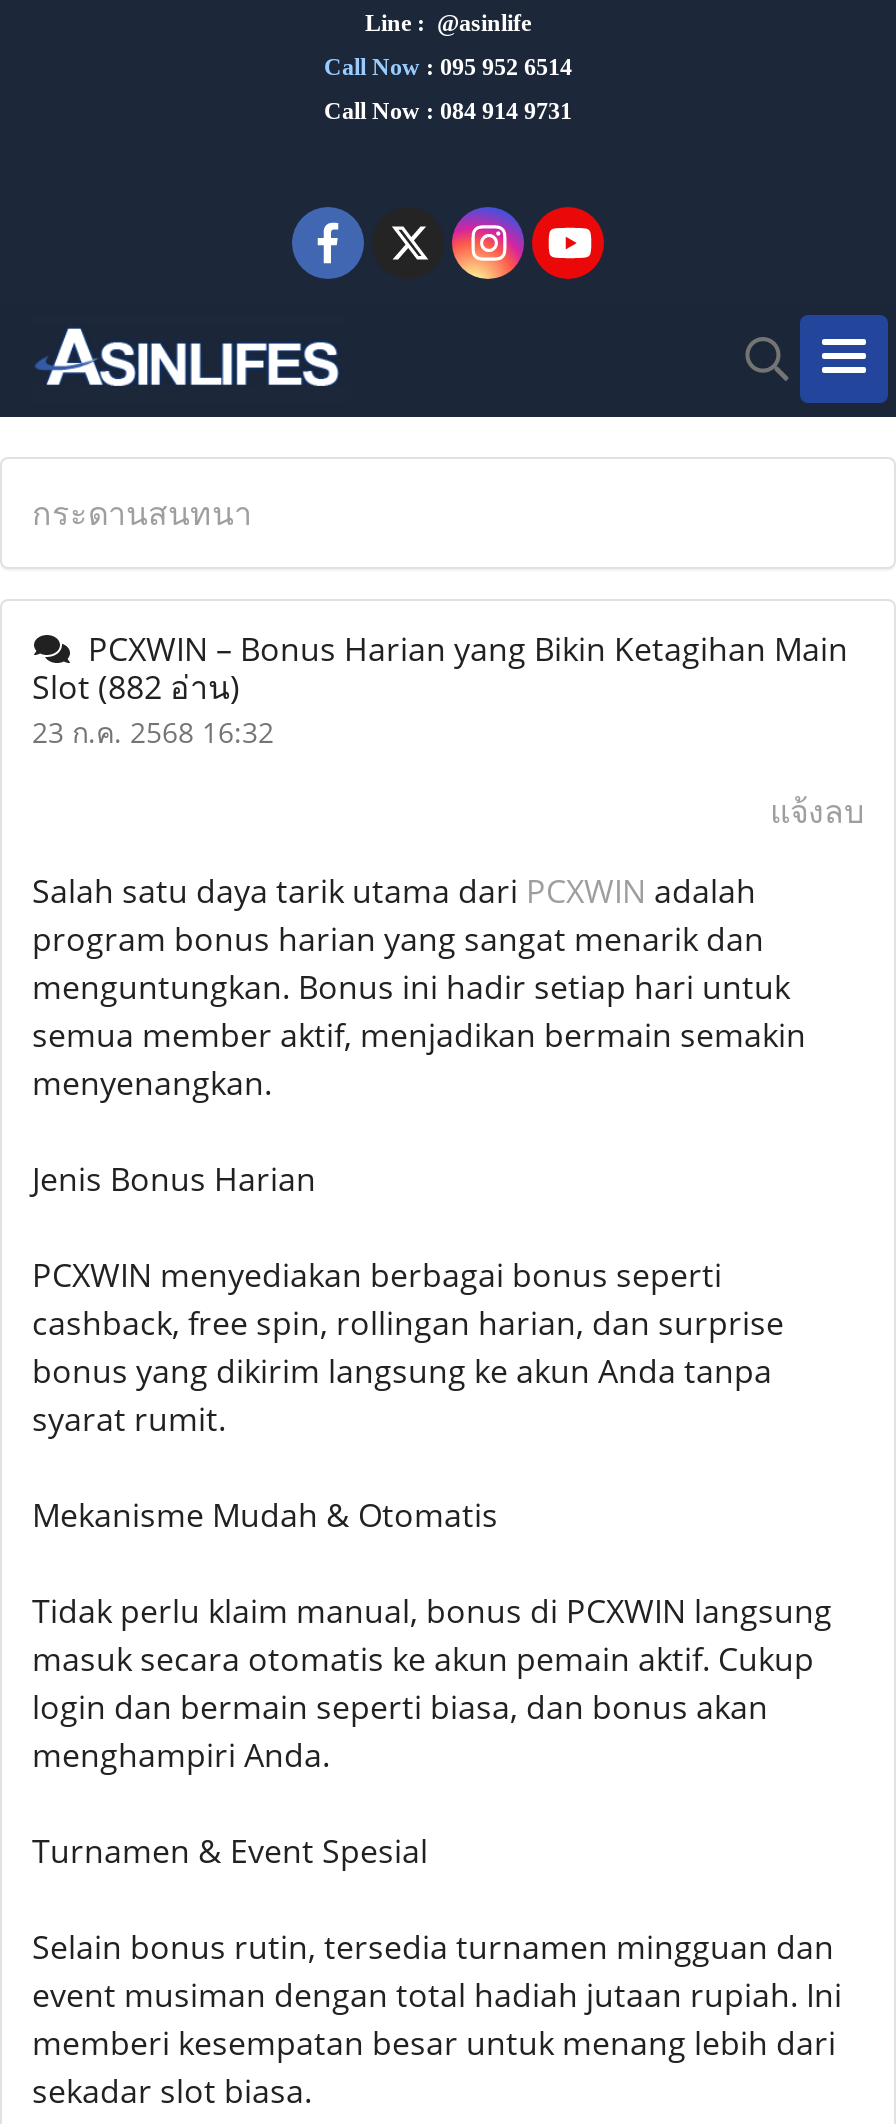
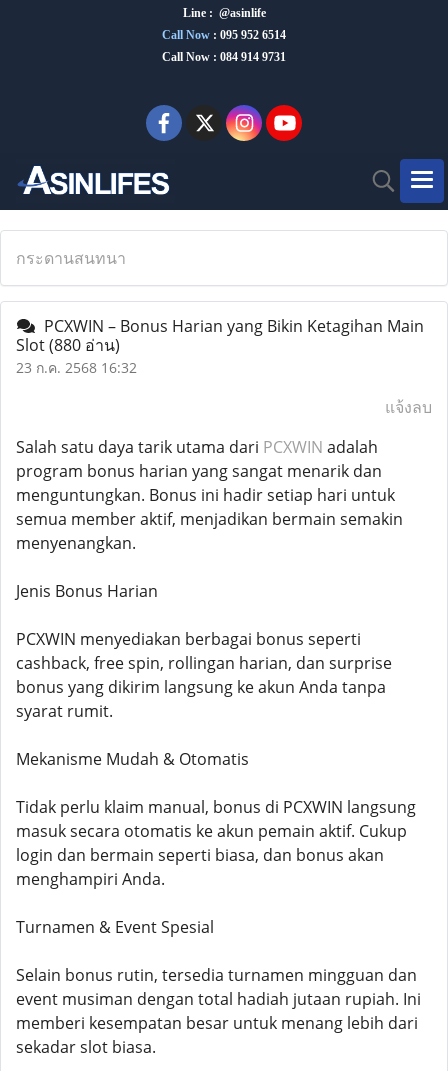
- Slot (882 อ่าน)
+ Slot (880 อ่าน)
